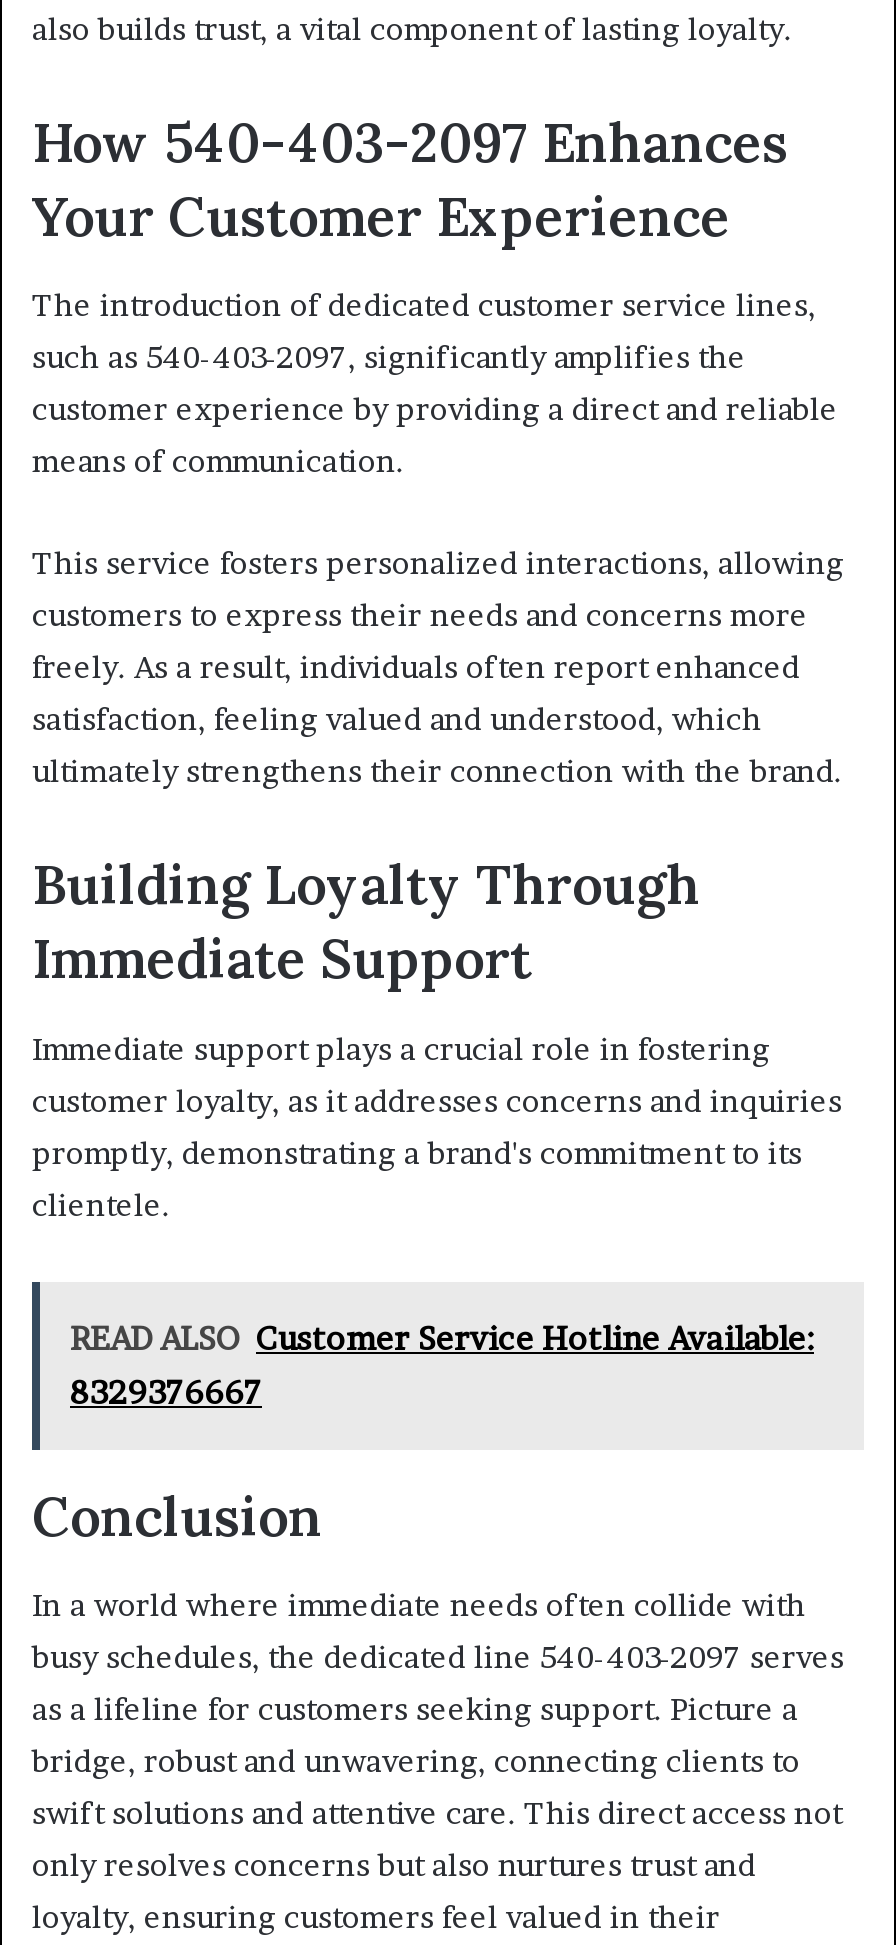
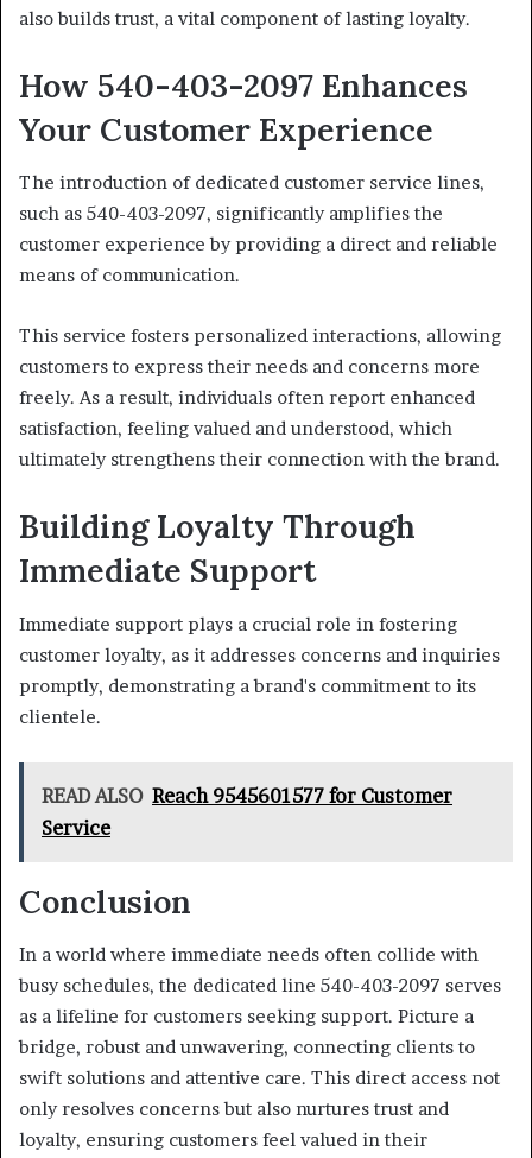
- READ ALSO Customer Service Hotline Available:
- 8329376667
+ READ ALSO Reach 9545601577 for Customer
+ Service
